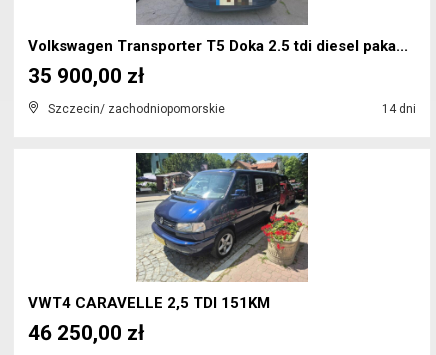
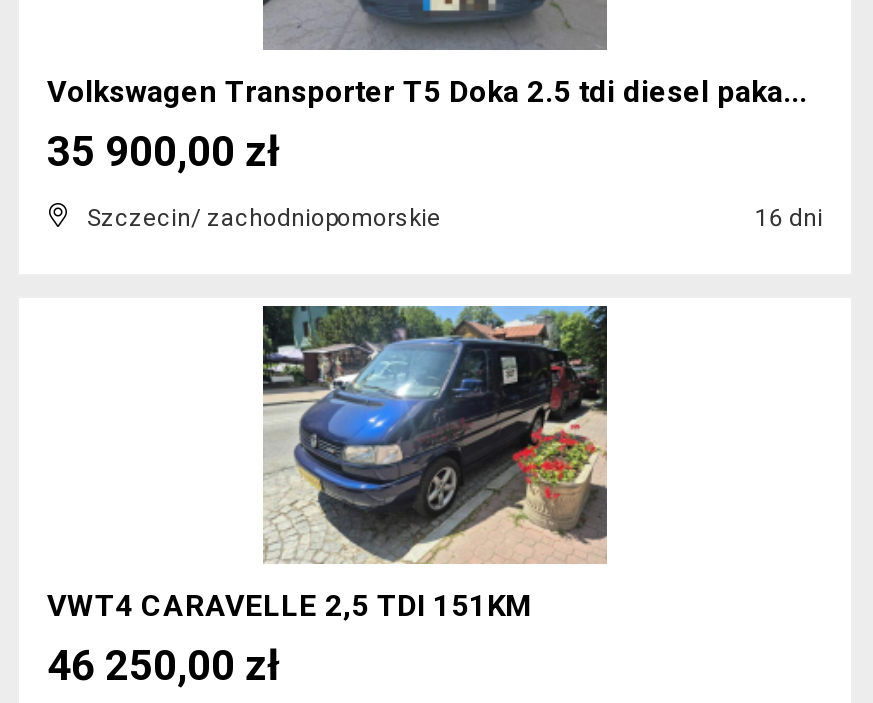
- 14 dni
+ 16 dni
